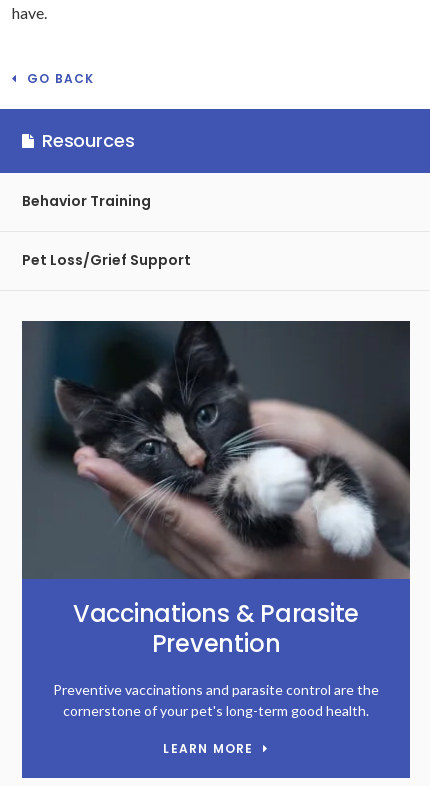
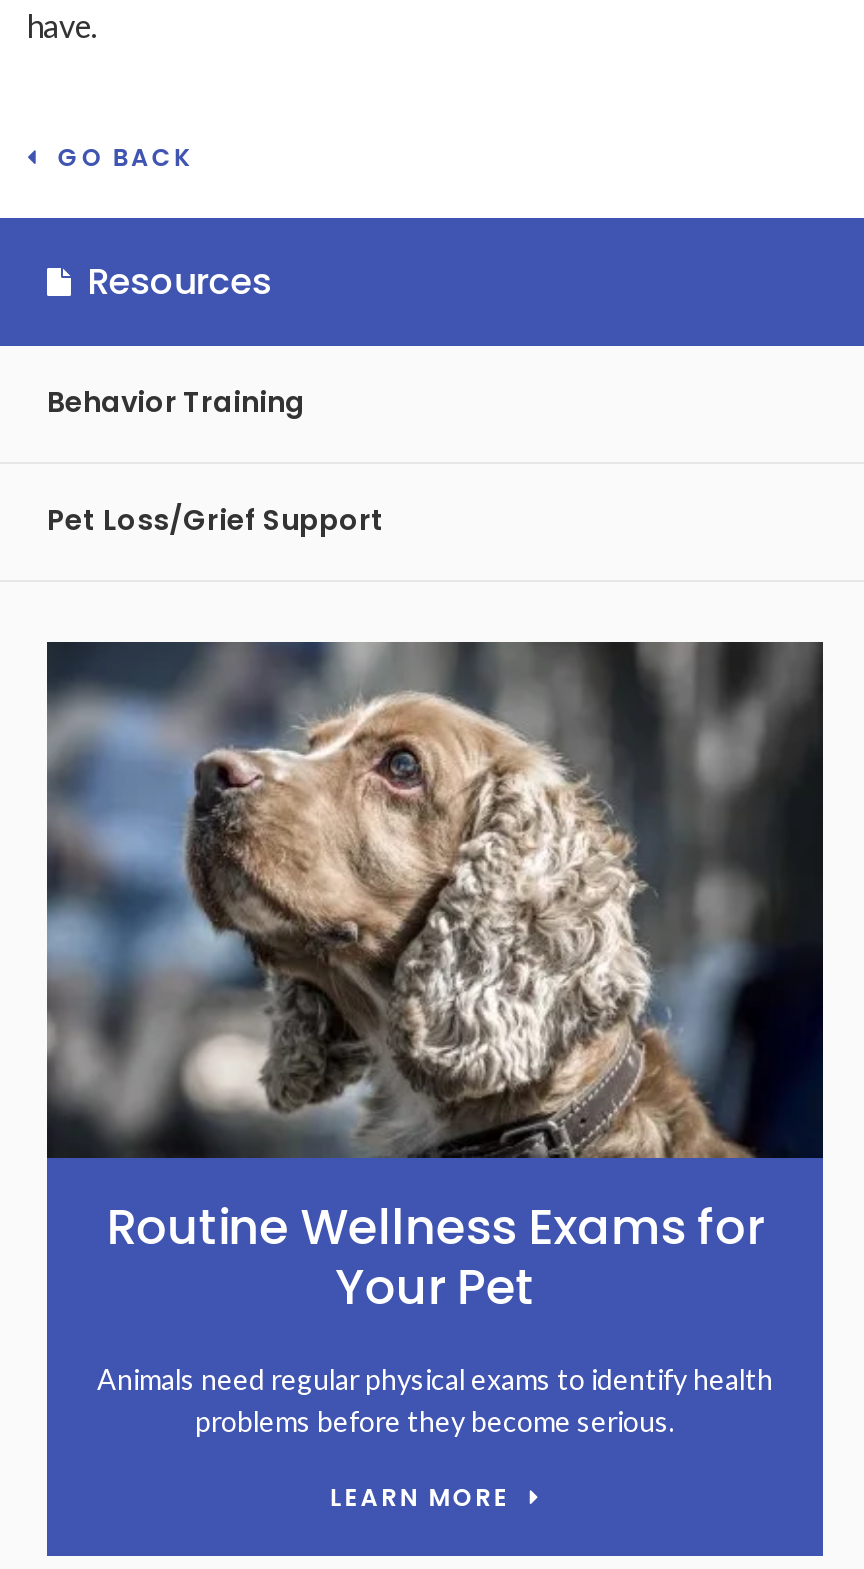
- [image]
- Vaccinations & Parasite
- Prevention
+ [image]
+ Routine Wellness Exams for
+ Your Pet

- Preventive vaccinations and parasite control are the
- cornerstone of your pet's long-term good health.
+ Animals need regular physical exams to identify health
+ problems before they become serious.
